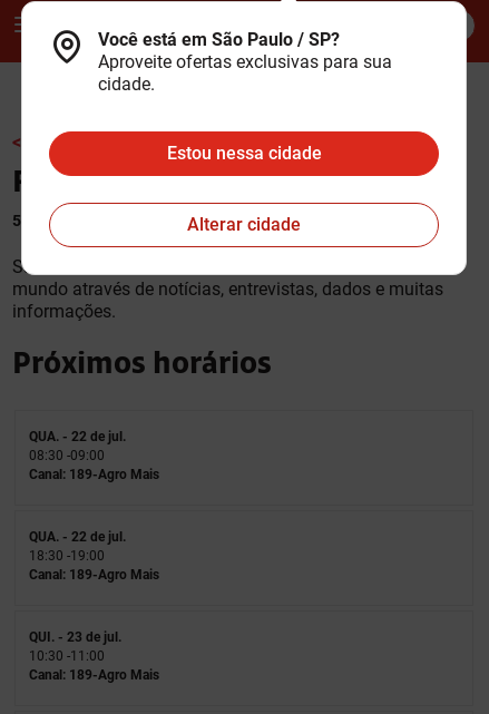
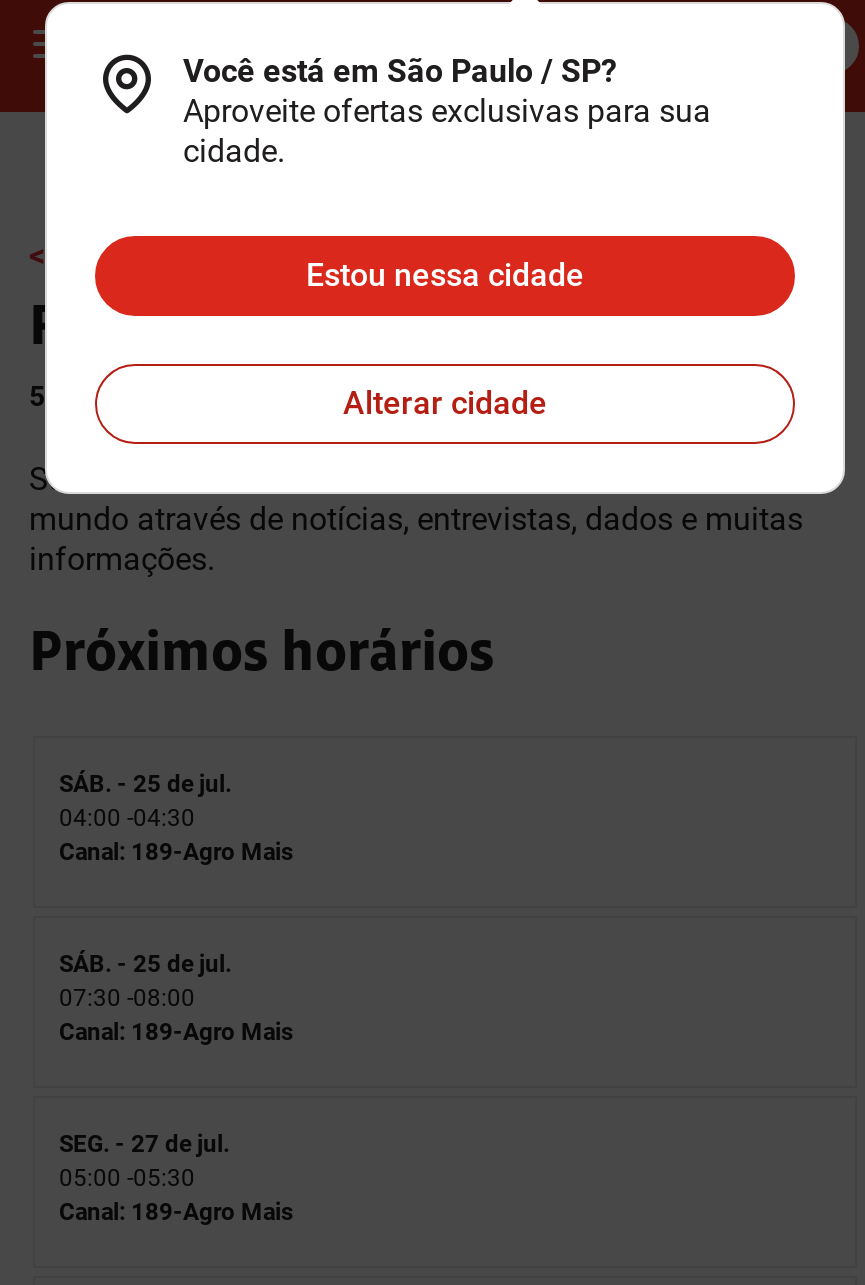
- QUA. - 22 de jul.
+ SÁB. - 25 de jul.

- 08:30 - 09:00
+ 04:00 - 04:30

- QUA. - 22 de jul.
+ SÁB. - 25 de jul.

- 18:30 - 19:00
+ 07:30 - 08:00

- QUI. - 23 de jul.
+ SEG. - 27 de jul.

- 10:30 - 11:00
+ 05:00 - 05:30
